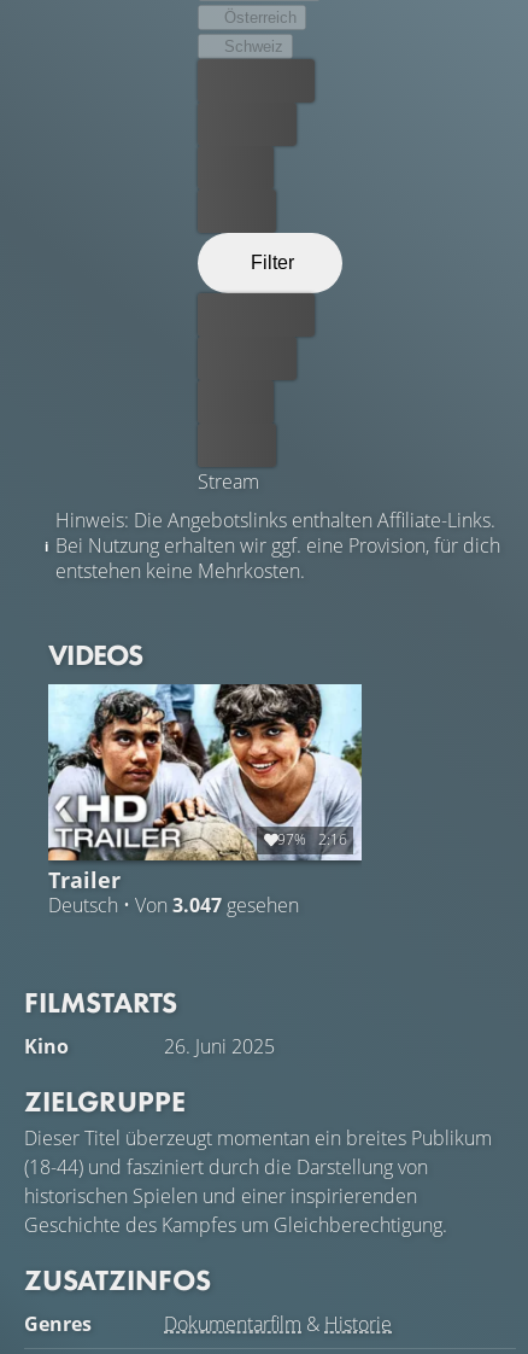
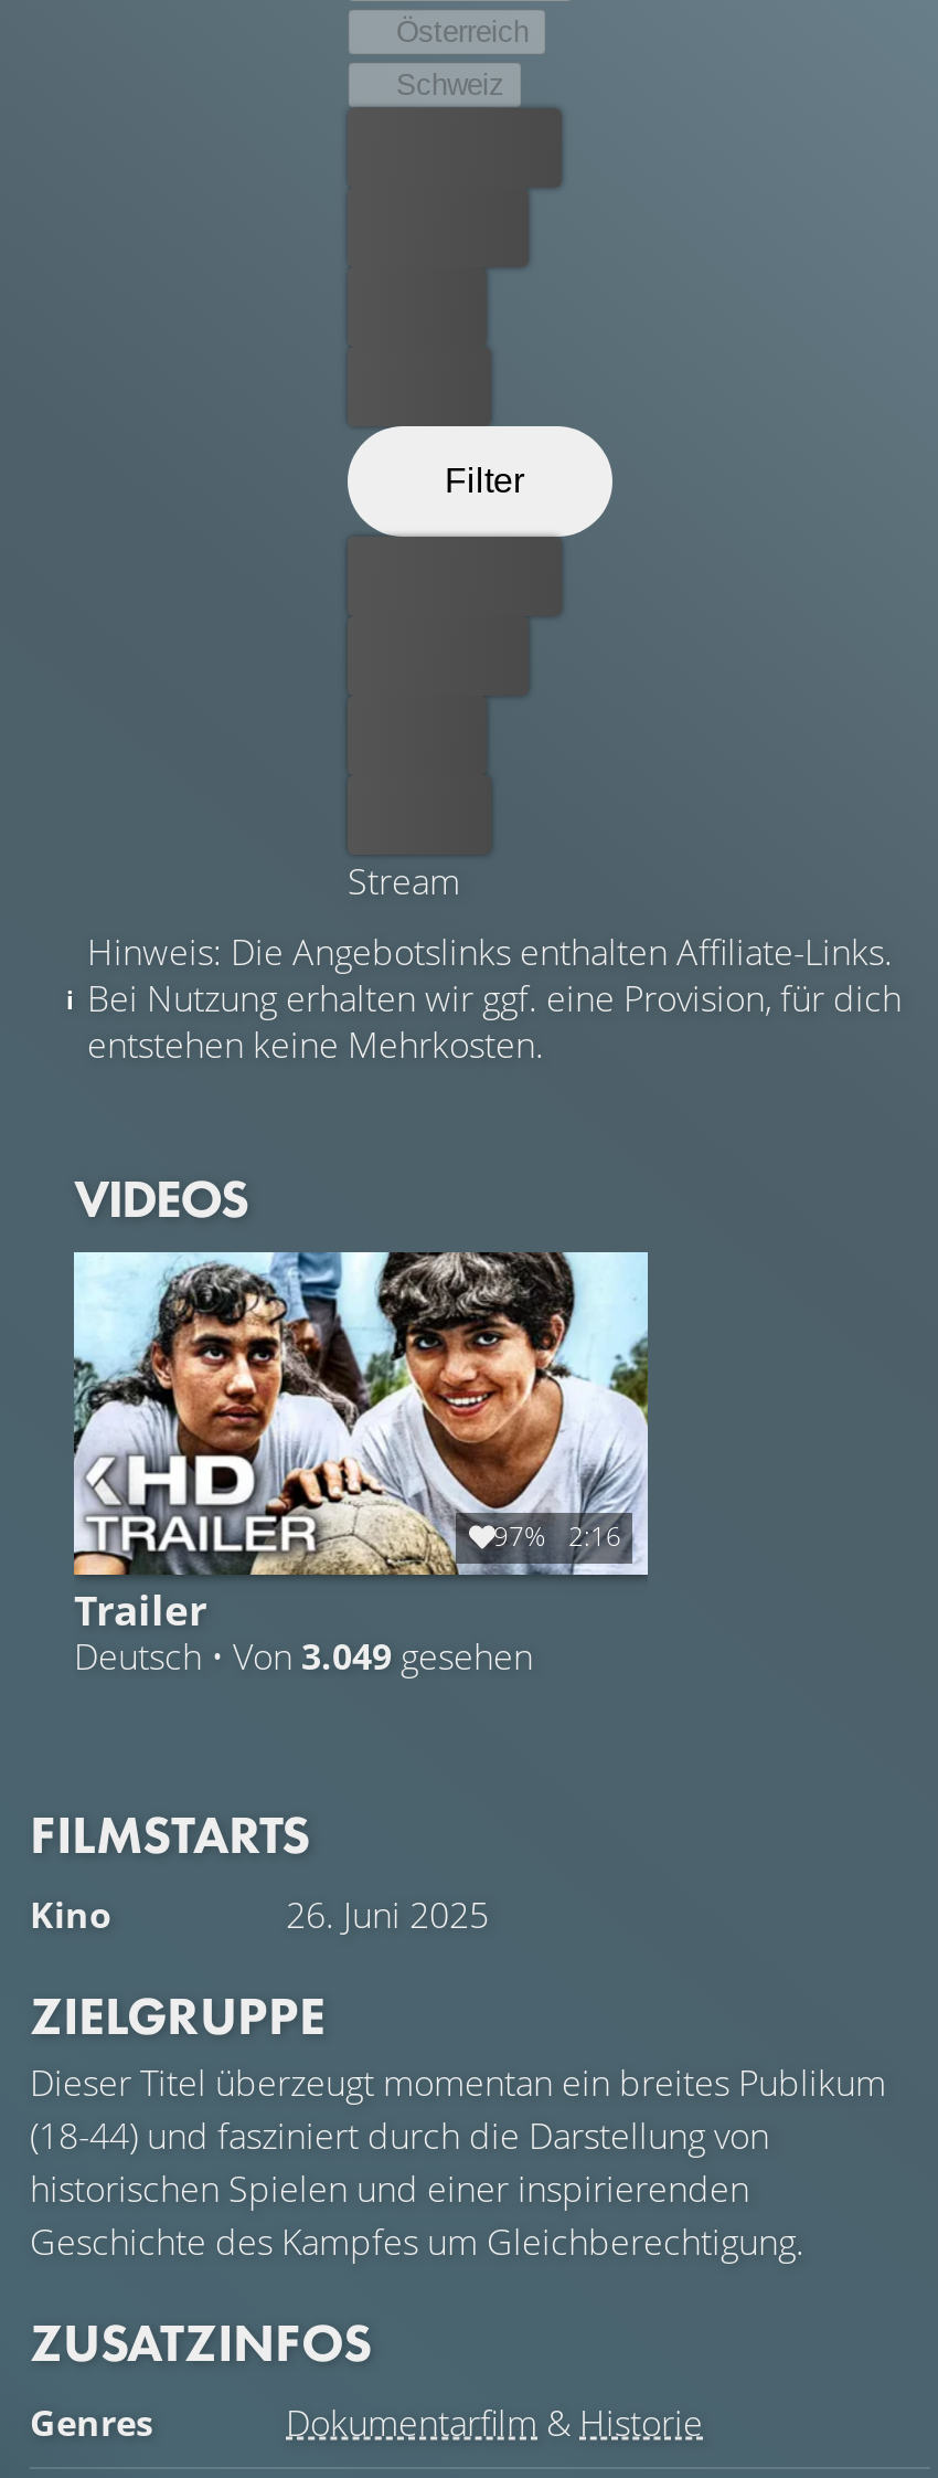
- Deutsch • Von 3.047 gesehen
+ Deutsch • Von 3.049 gesehen
